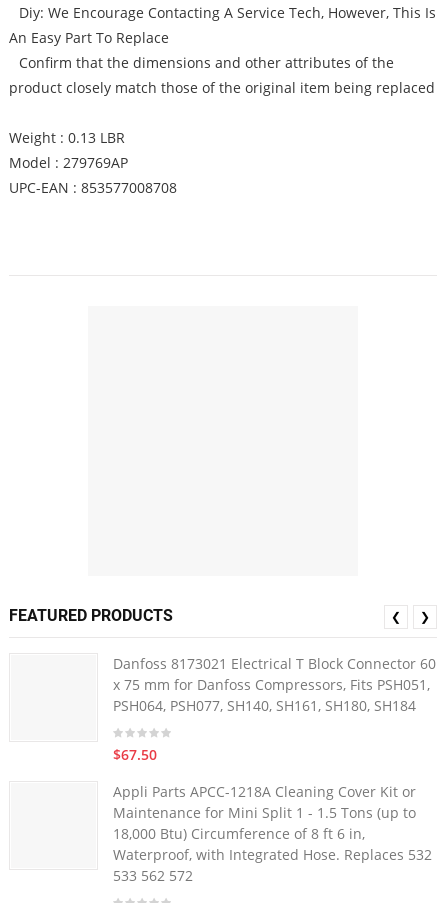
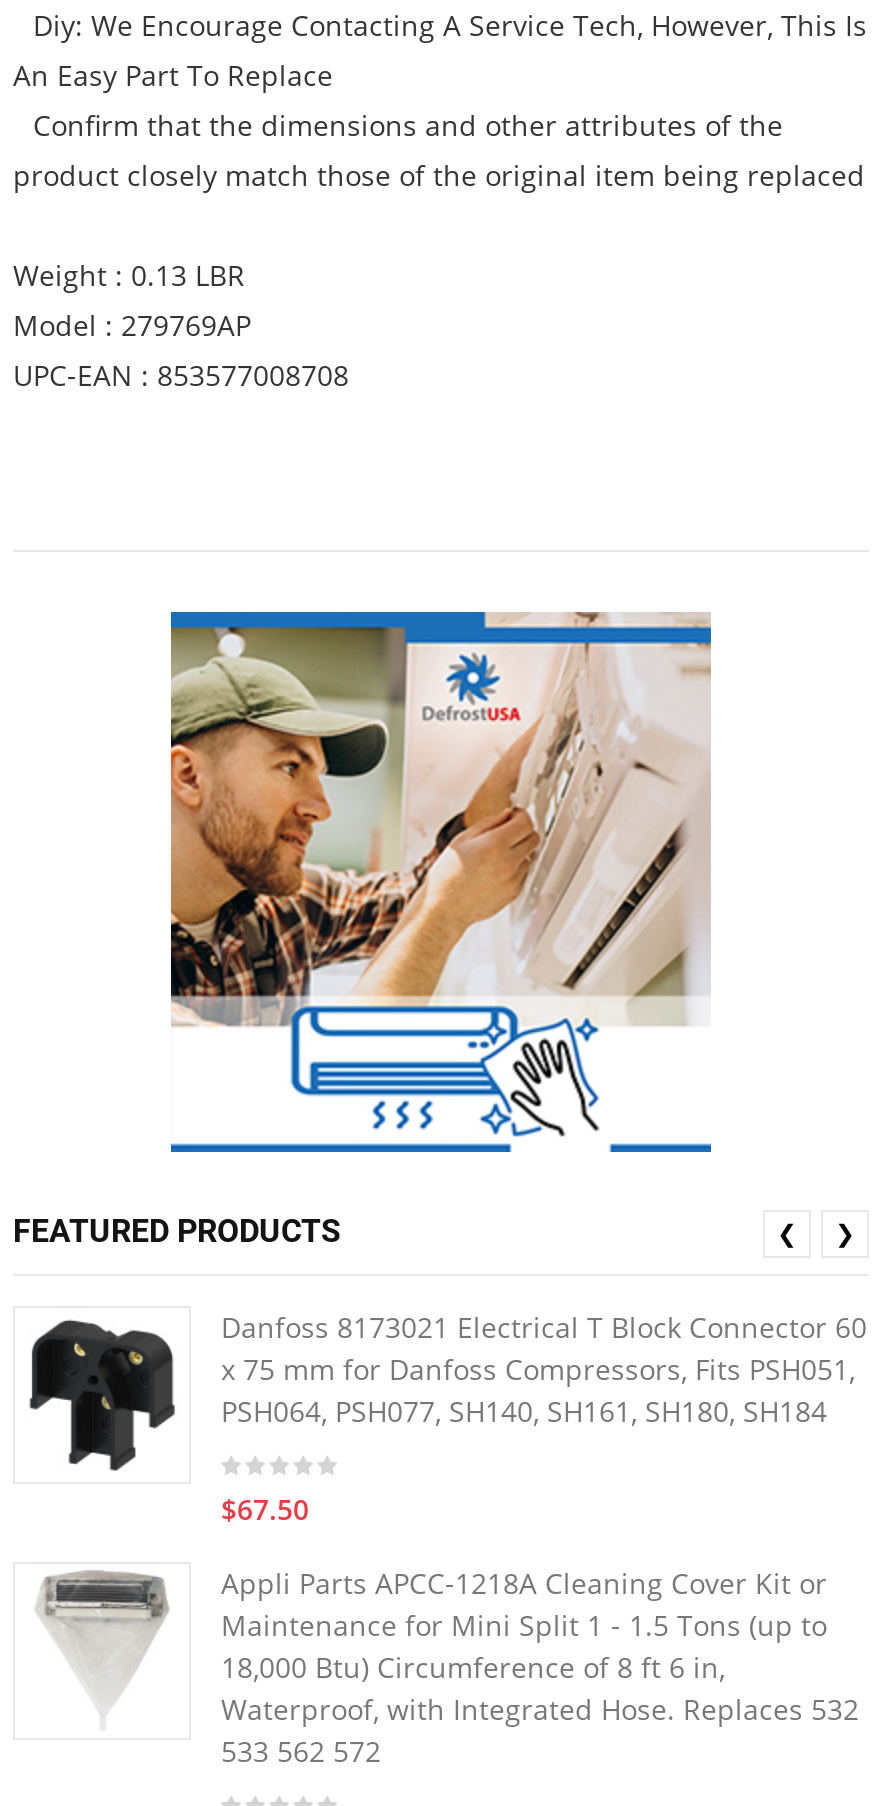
+ [image]

+ [image]

+ [image]
